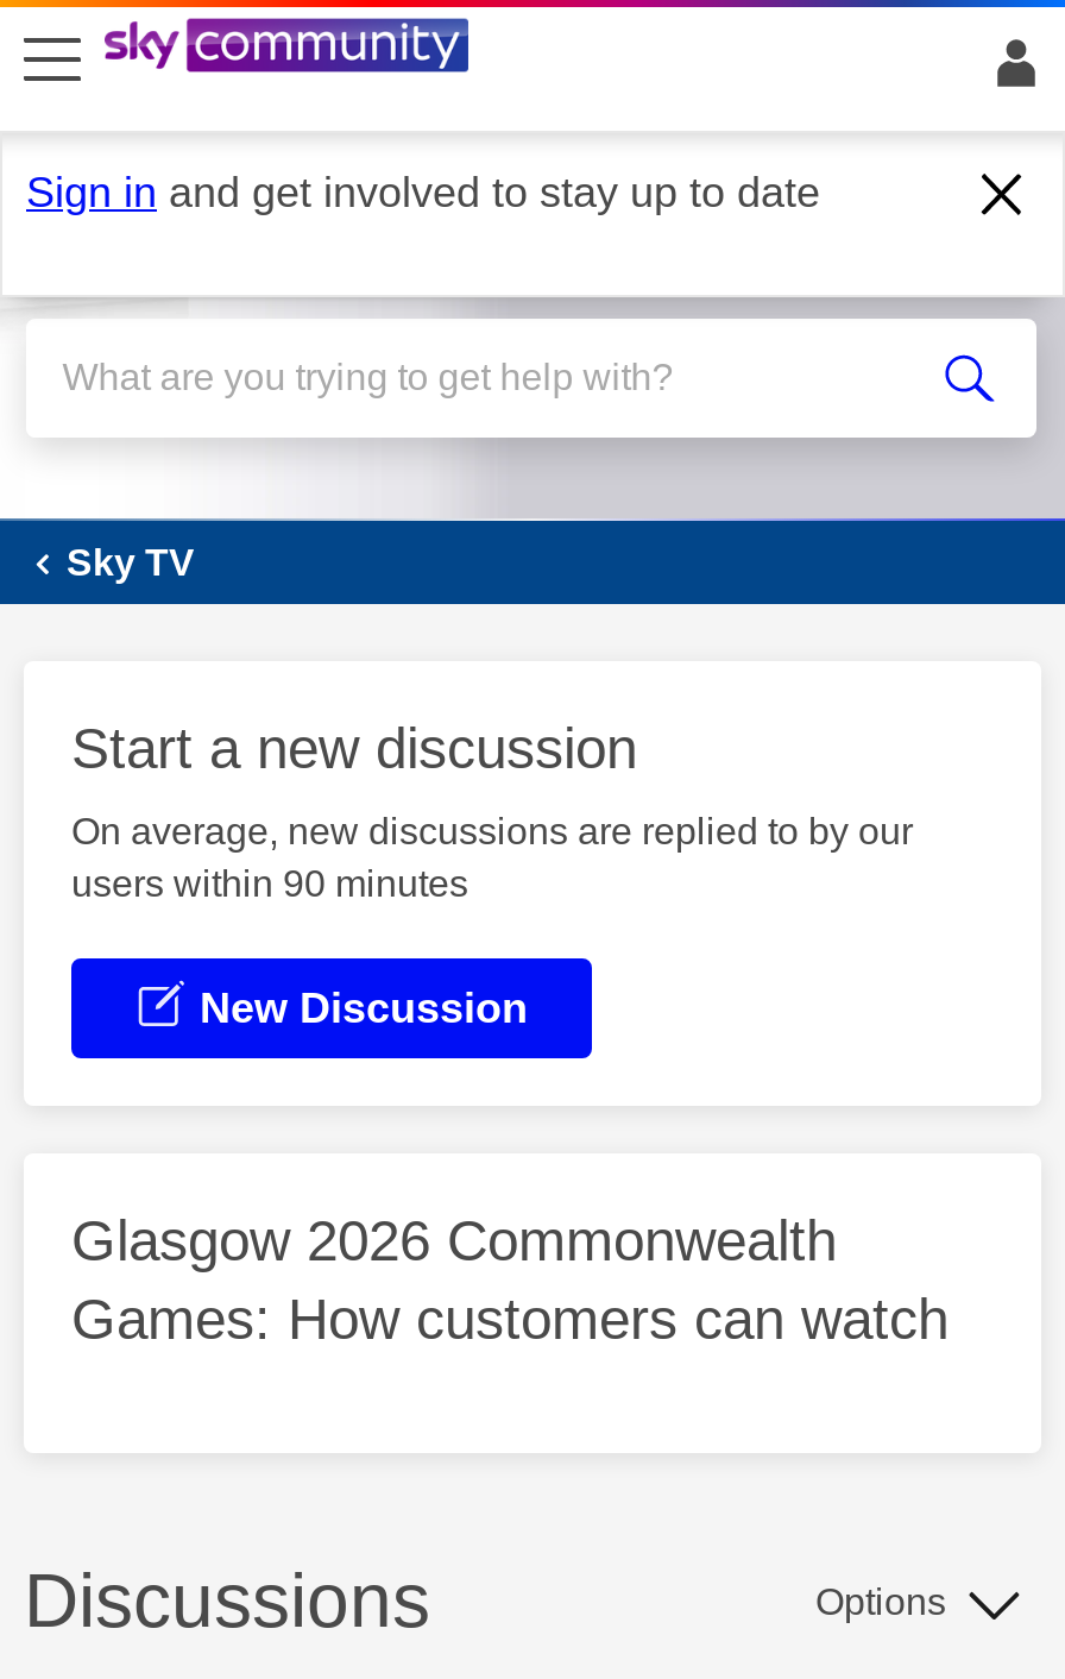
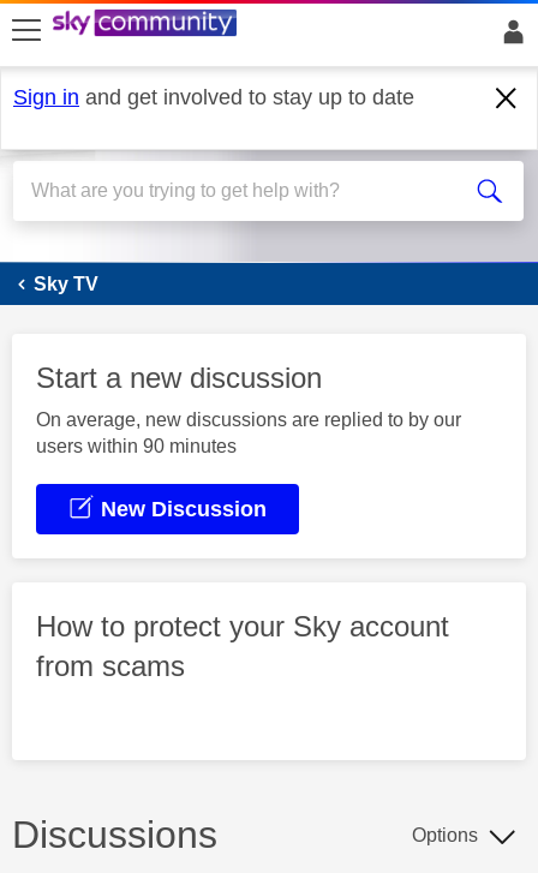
- Glasgow 2026 Commonwealth
- Games: How customers can watch
+ How to protect your Sky account
+ from scams
